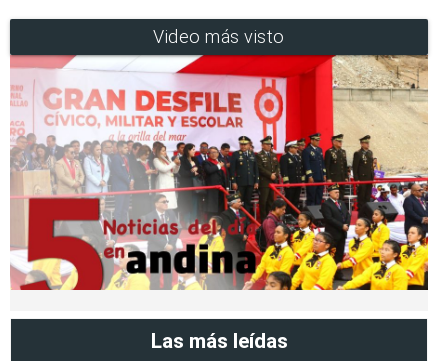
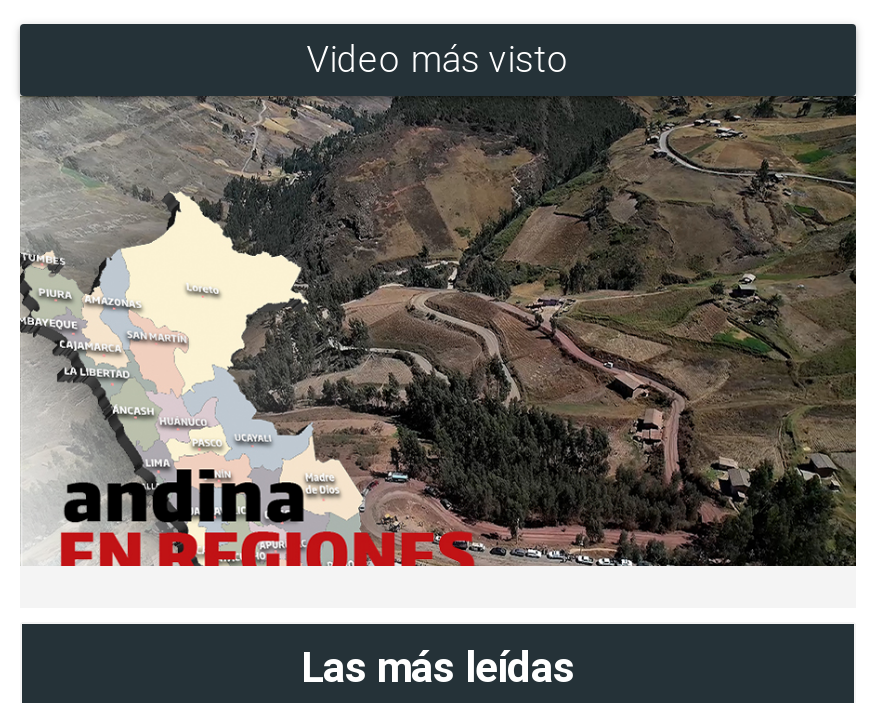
- [image]
+ [image]
